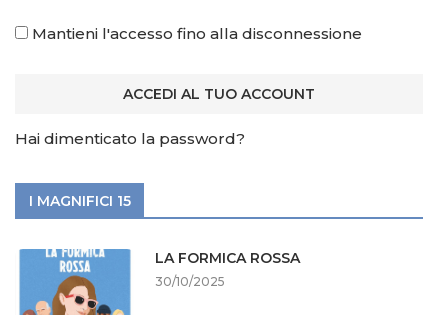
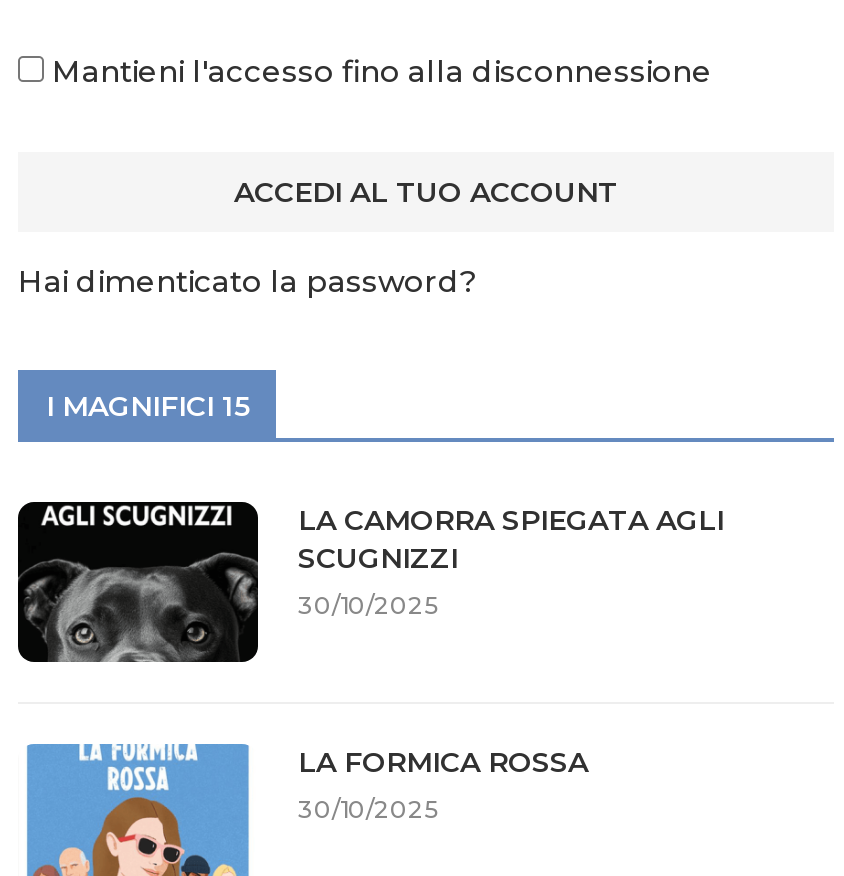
+ [image]
+ LA CAMORRA SPIEGATA AGLI
+ SCUGNIZZI
+ 30/10/2025
